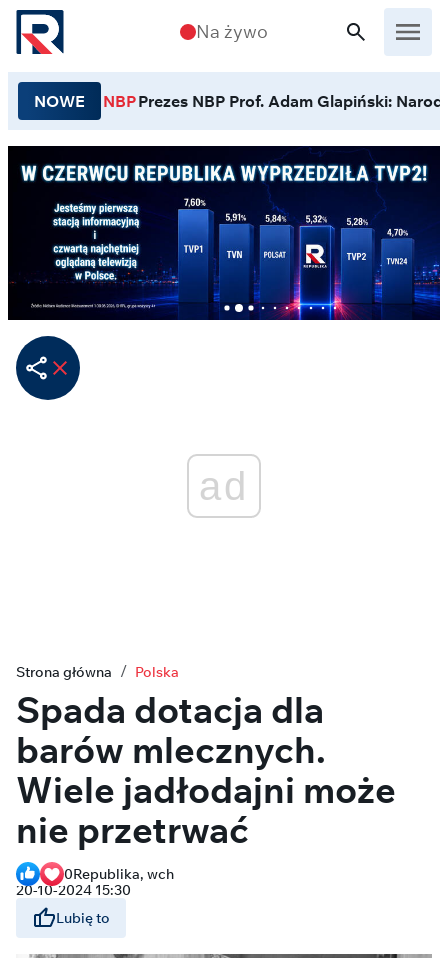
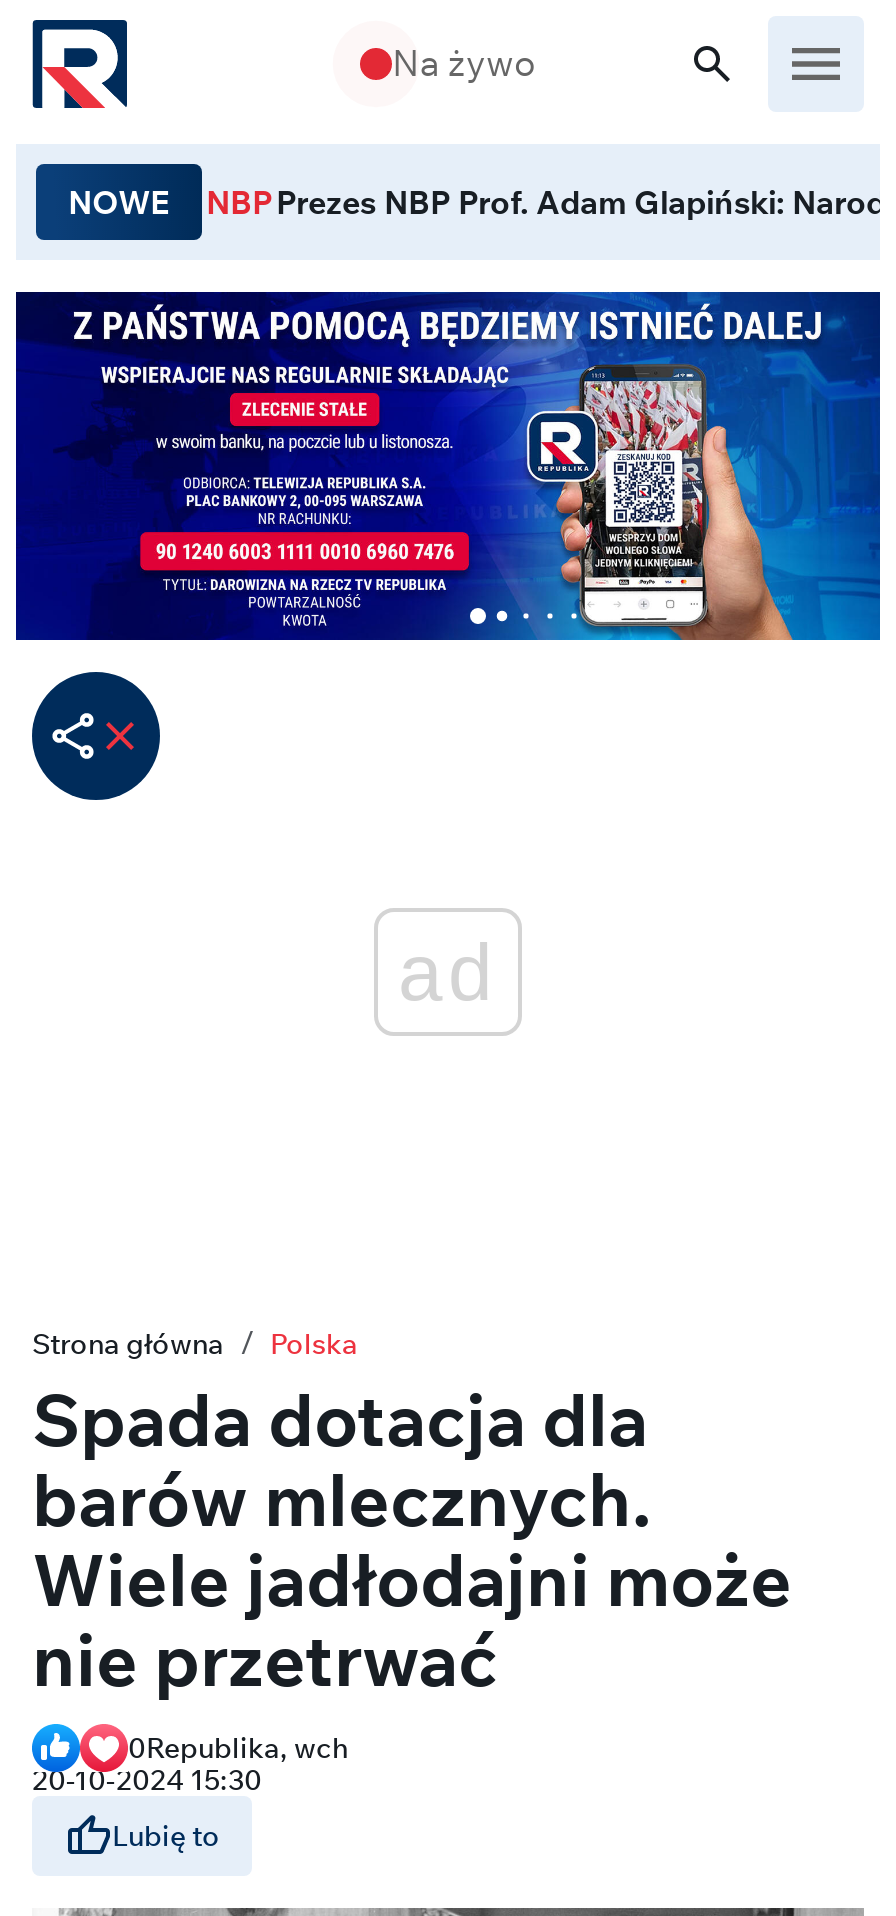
- [image]
+ [image]
